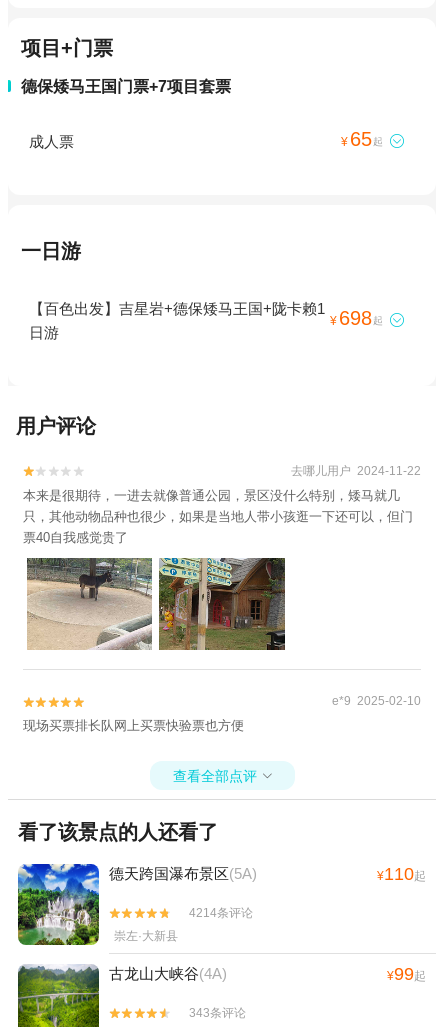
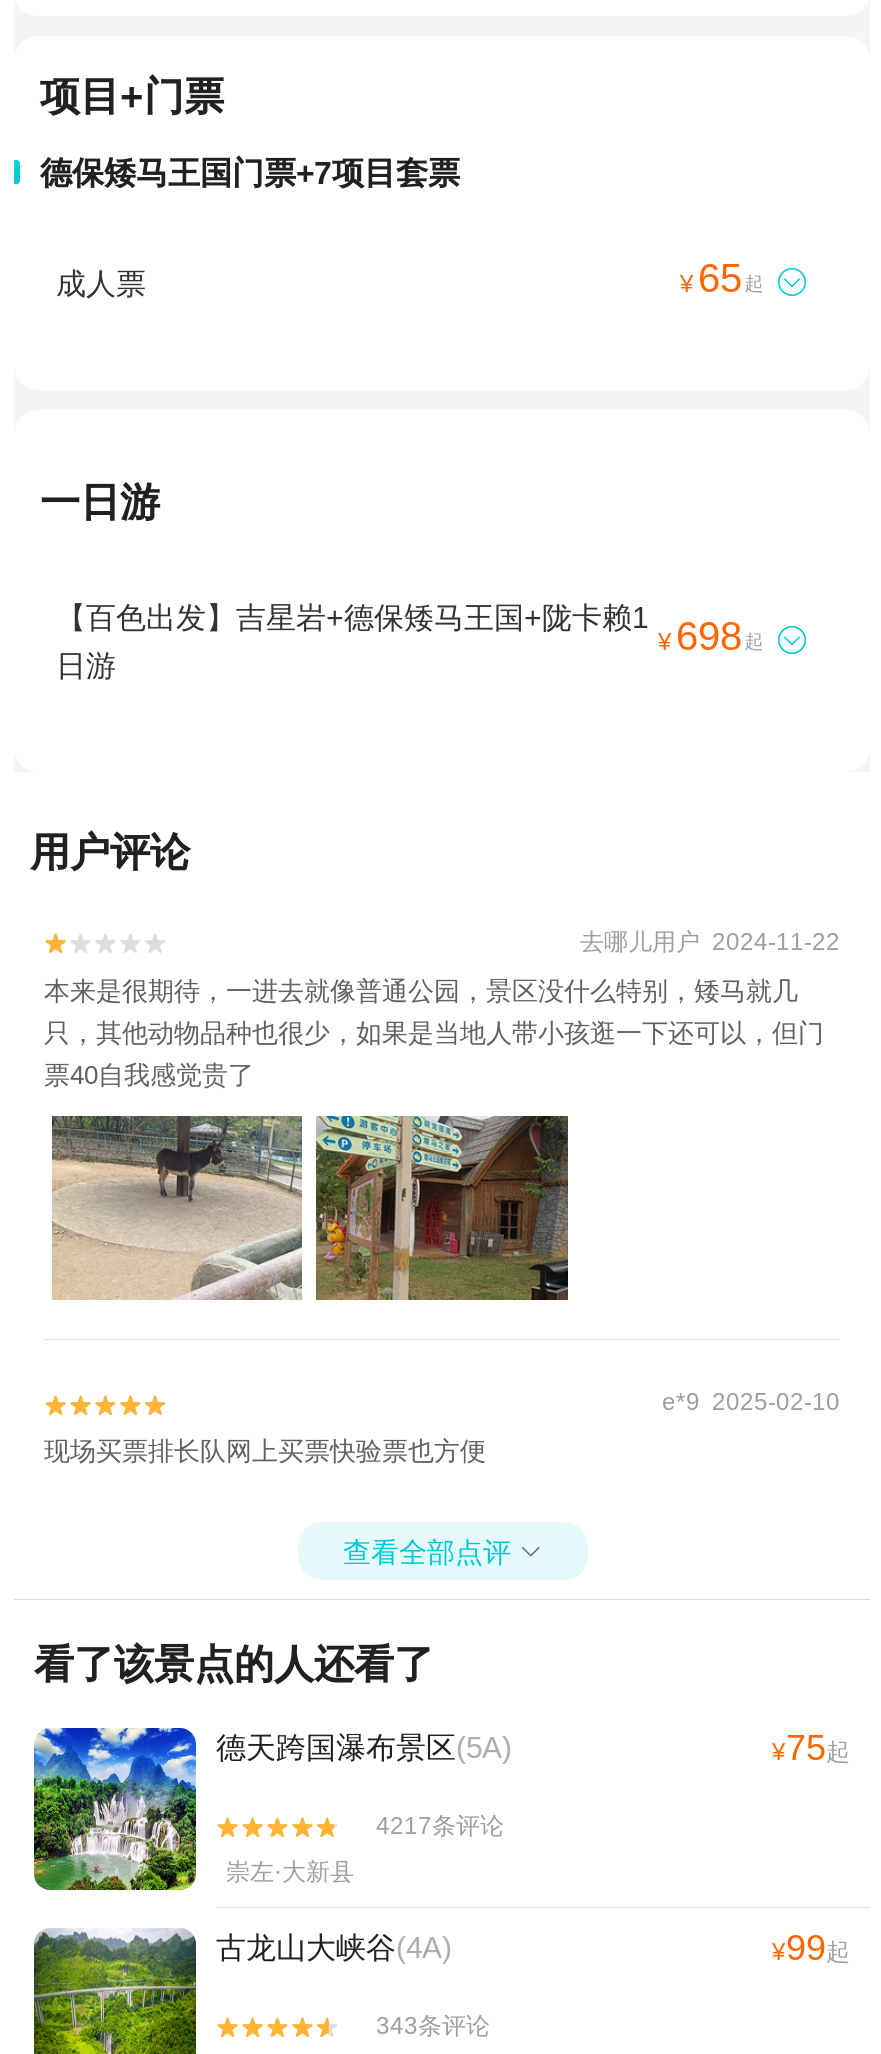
- ¥110起
+ ¥75起

- 4214条评论
+ 4217条评论
